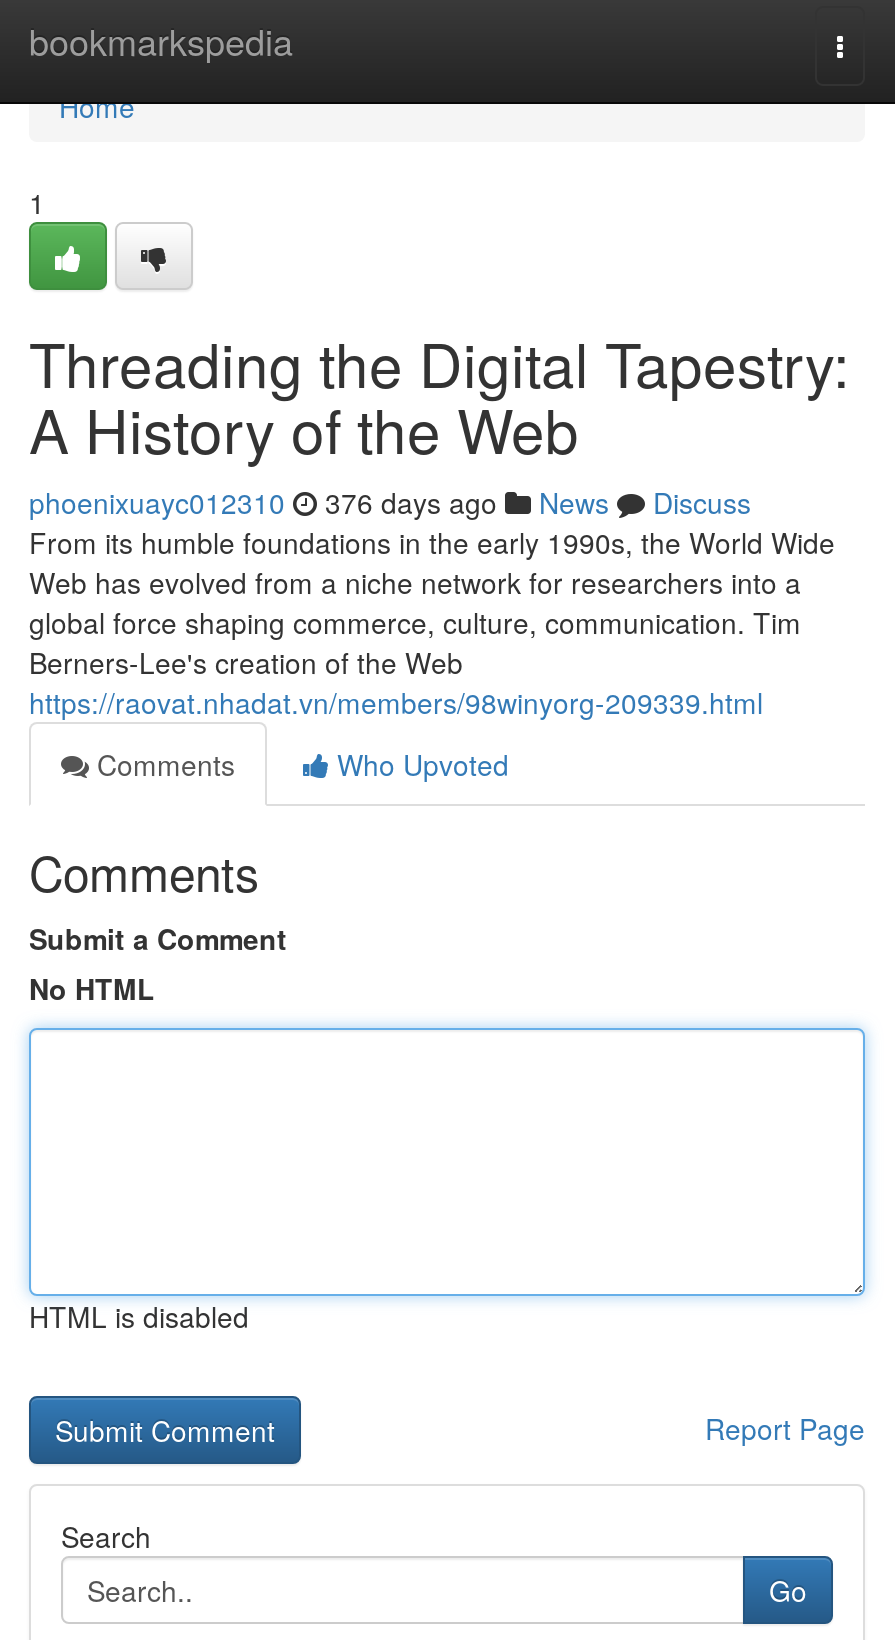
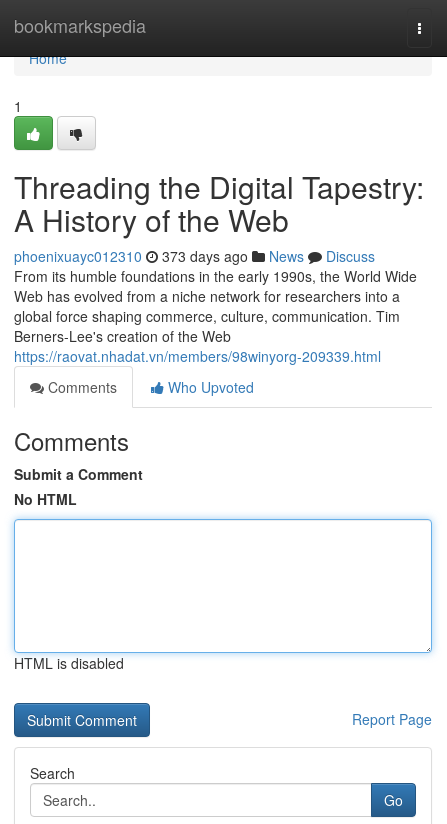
- phoenixuayc012310 376 days ago News Discuss
+ phoenixuayc012310 373 days ago News Discuss
